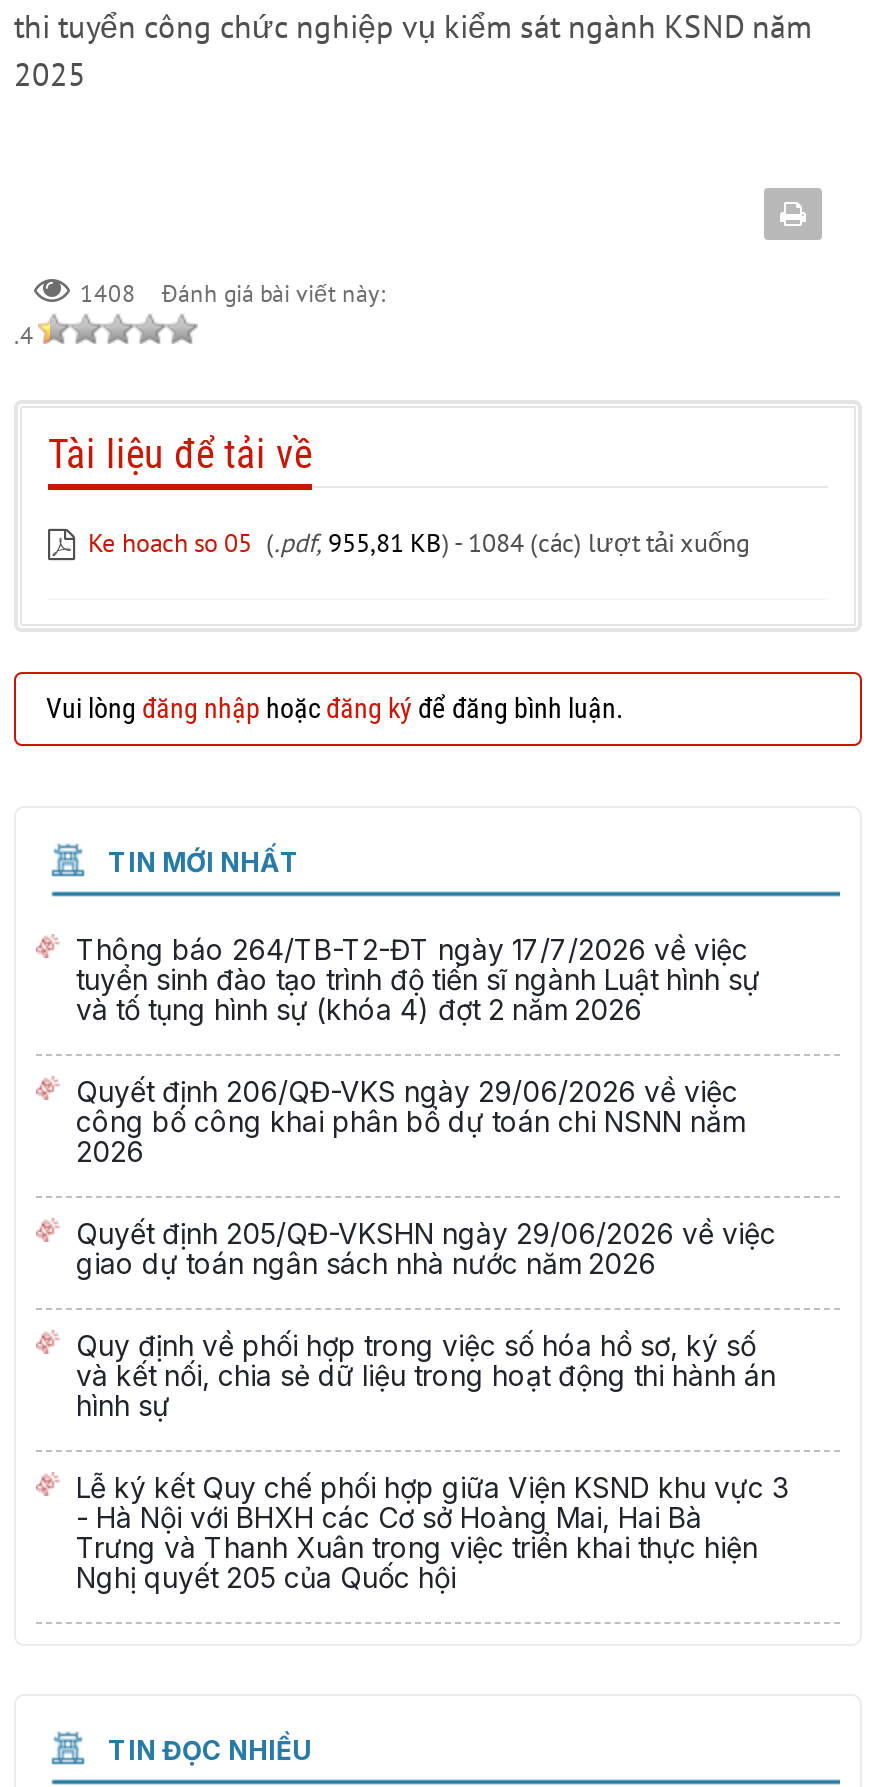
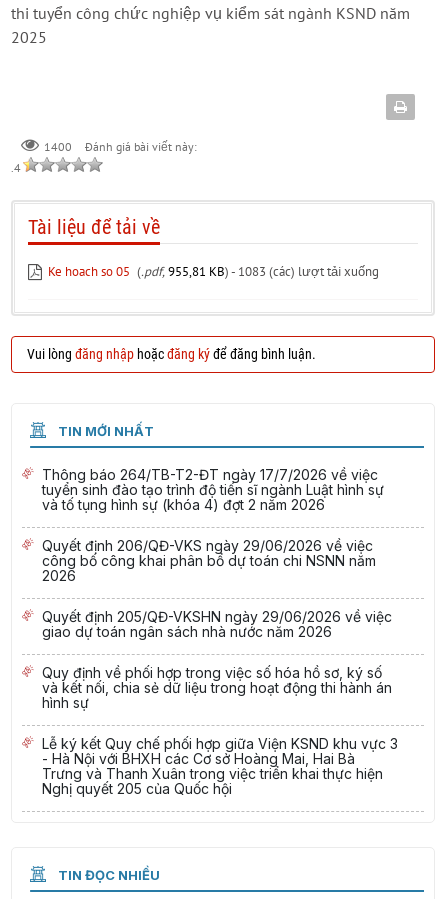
- 1408 Đánh giá bài viết này:
+ 1400 Đánh giá bài viết này:

- Ke hoach so 05 (.pdf, 955,81 KB) - 1084 (các) lượt tải xuống
+ Ke hoach so 05 (.pdf, 955,81 KB) - 1083 (các) lượt tải xuống
